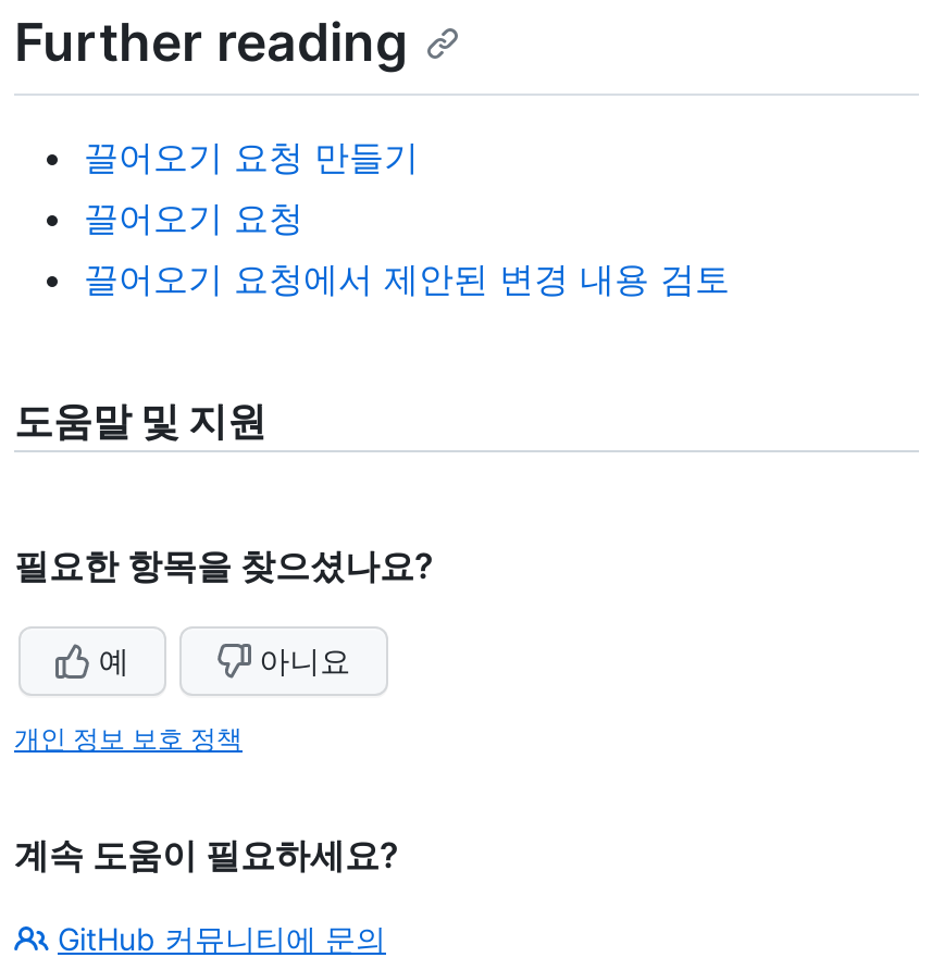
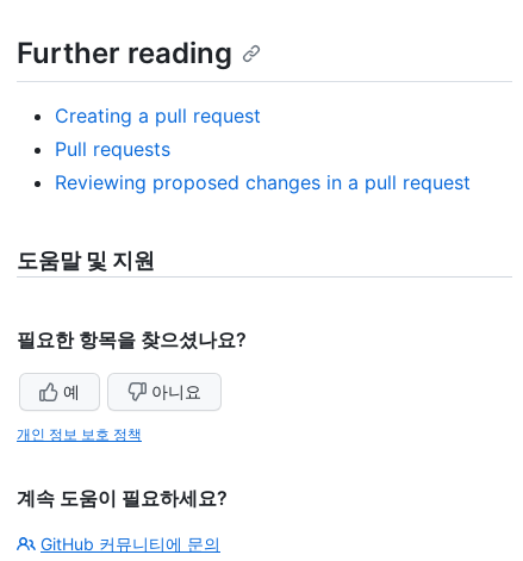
- 끌어오기 요청 만들기
- 끌어오기 요청
- 끌어오기 요청에서 제안된 변경 내용 검토
+ Creating a pull request
+ Pull requests
+ Reviewing proposed changes in a pull request
